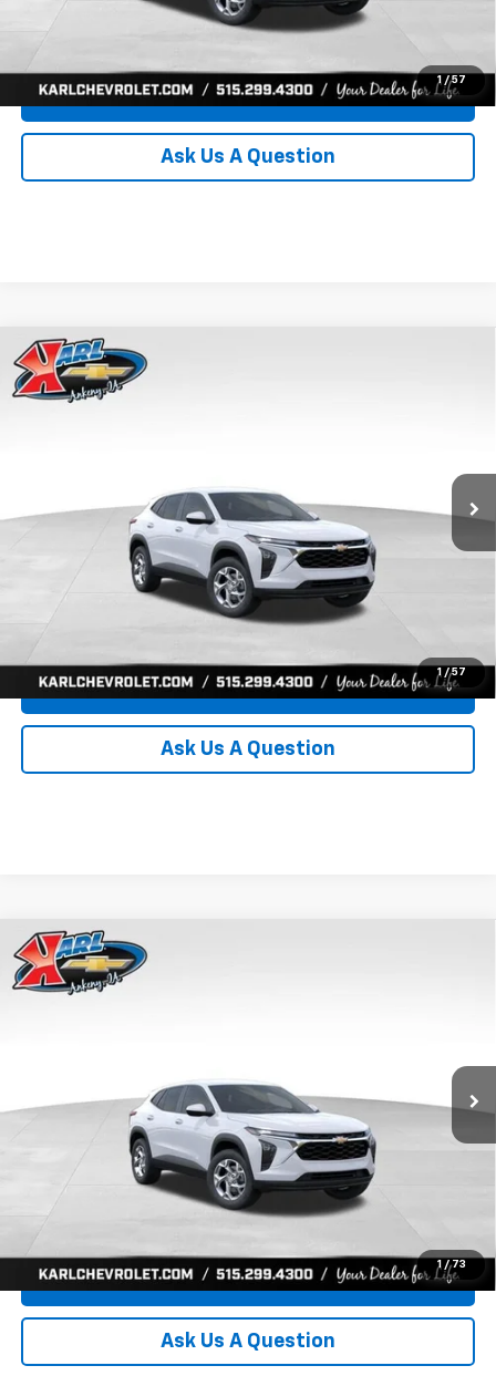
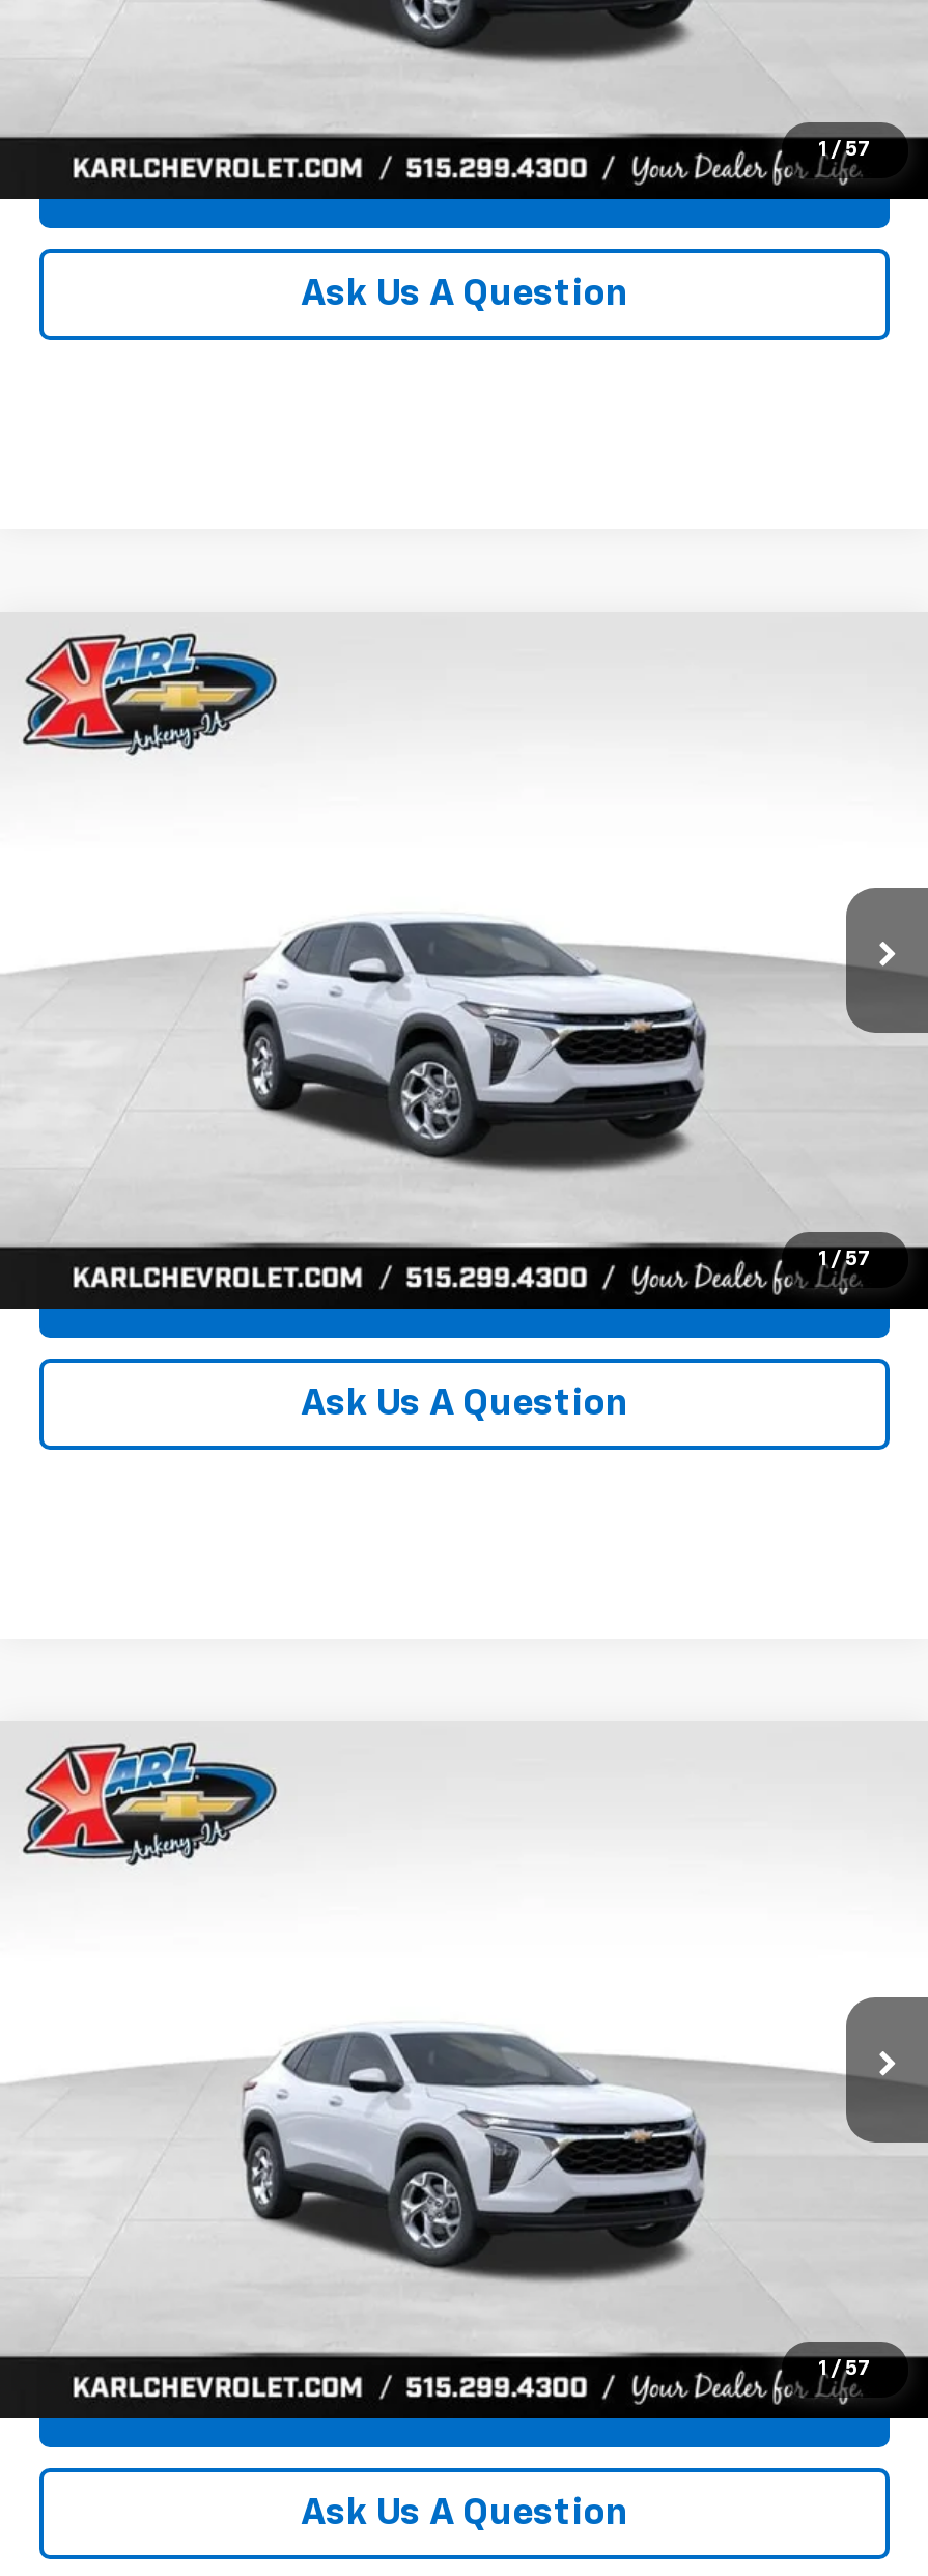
- 1 / 73
+ 1 / 57
